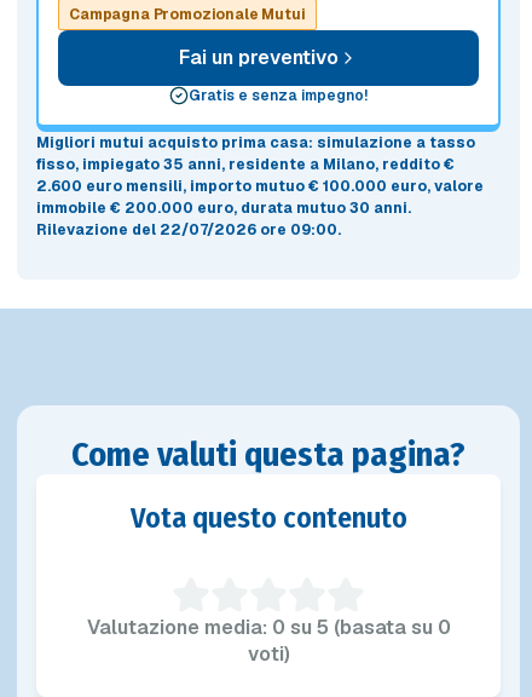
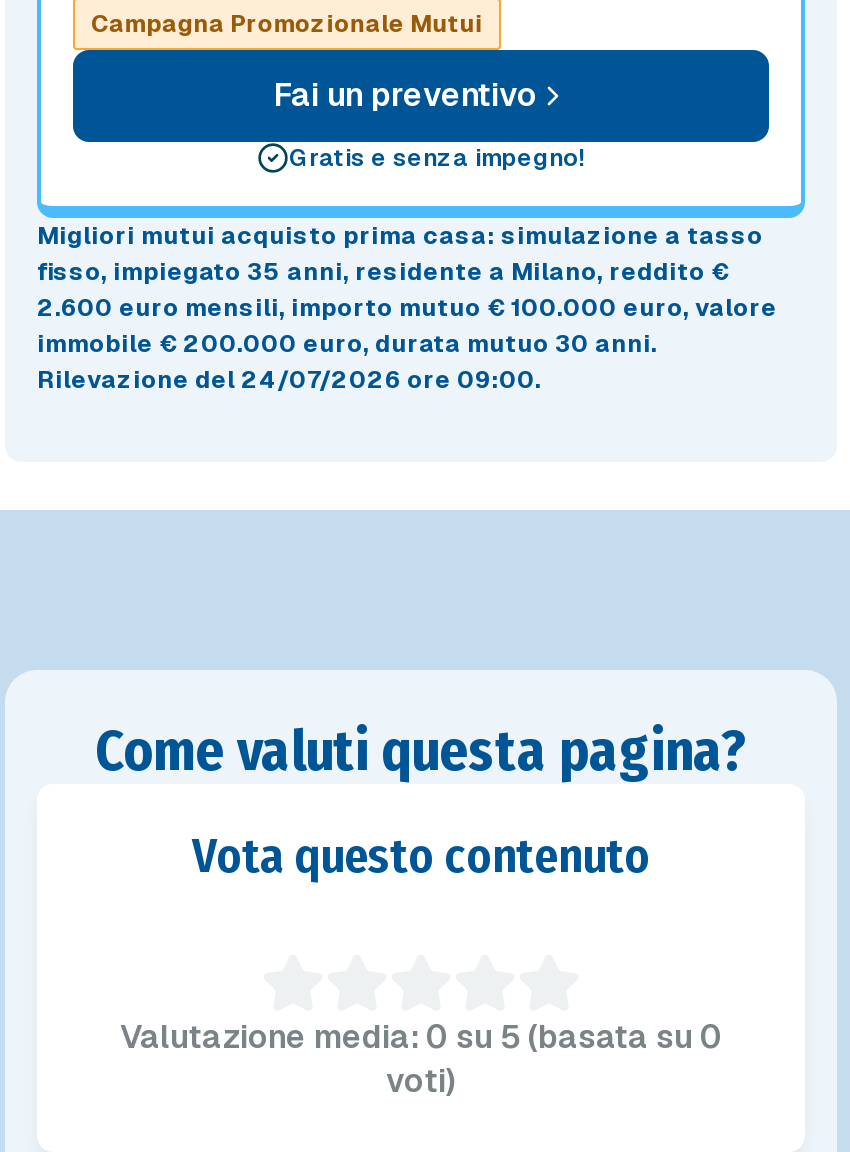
- Rilevazione del 22/07/2026 ore 09:00.
+ Rilevazione del 24/07/2026 ore 09:00.
